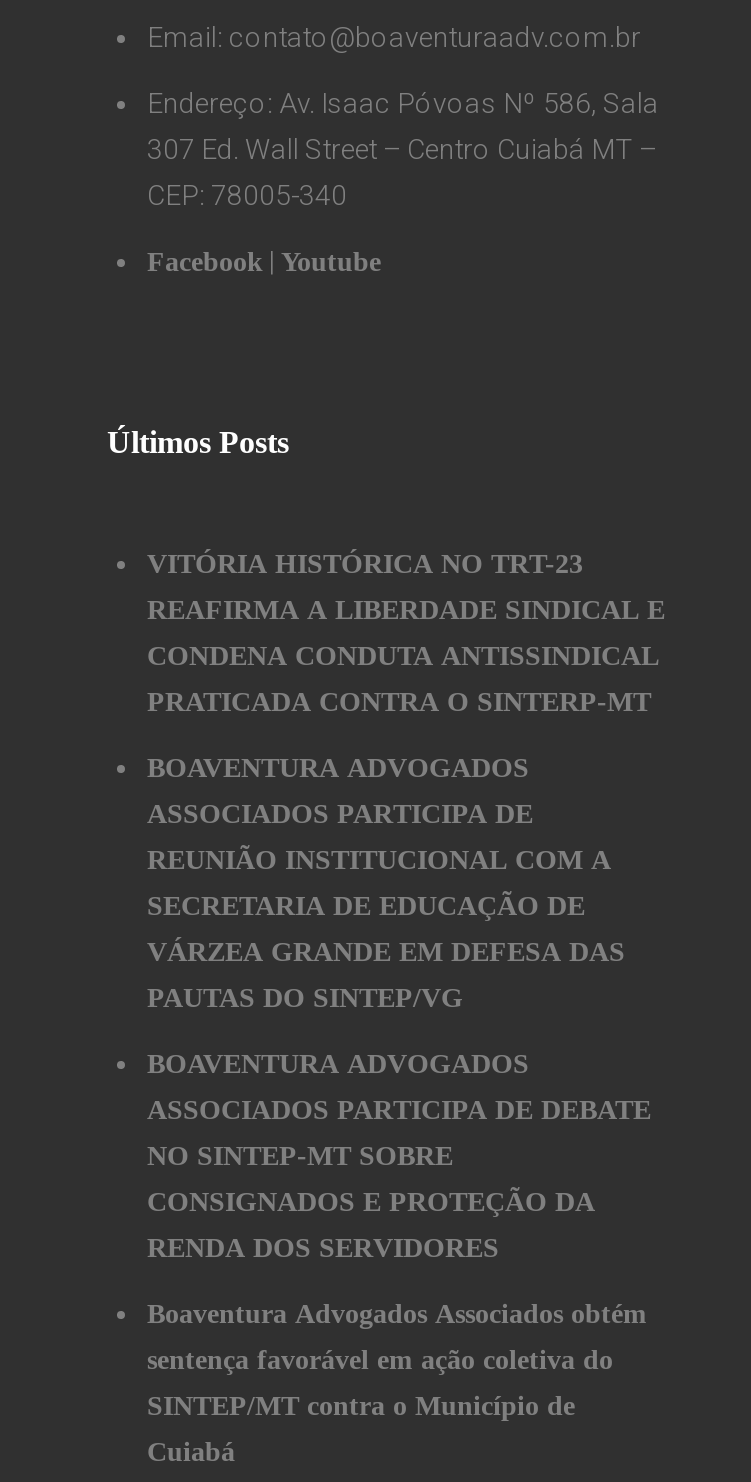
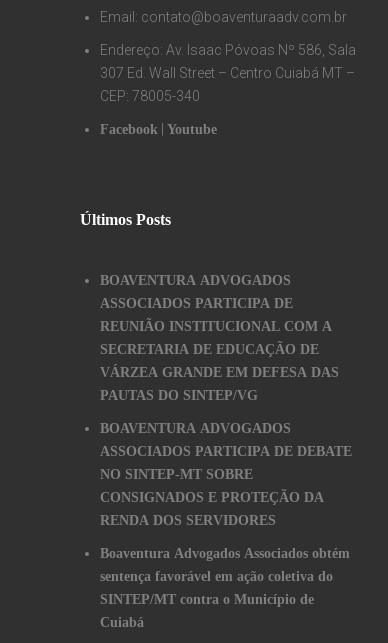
- VITÓRIA HISTÓRICA NO TRT-23
- REAFIRMA A LIBERDADE SINDICAL E
- CONDENA CONDUTA ANTISSINDICAL
- PRATICADA CONTRA O SINTERP-MT
